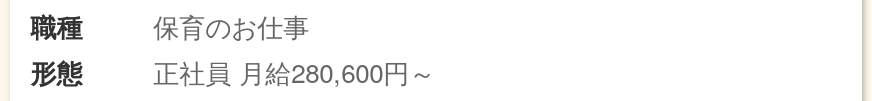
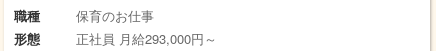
- 正社員 月給280,600円～
+ 正社員 月給293,000円～
